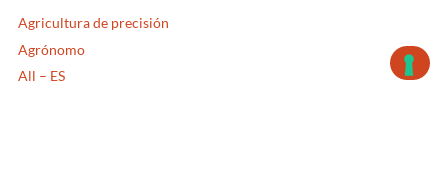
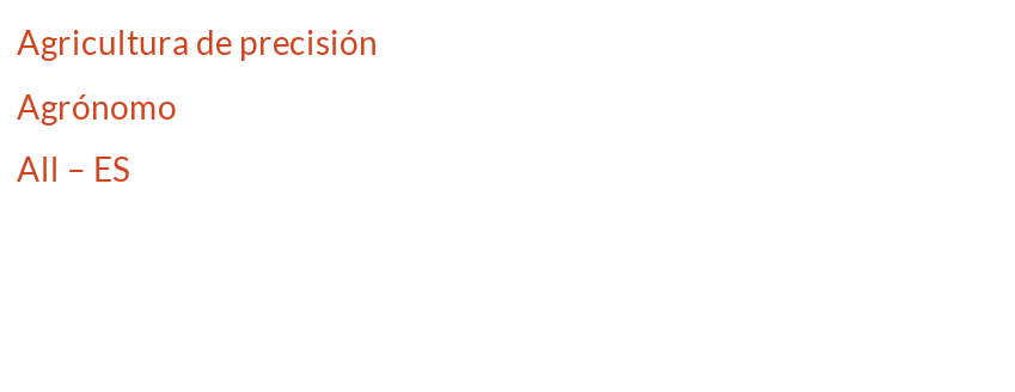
- [image]
